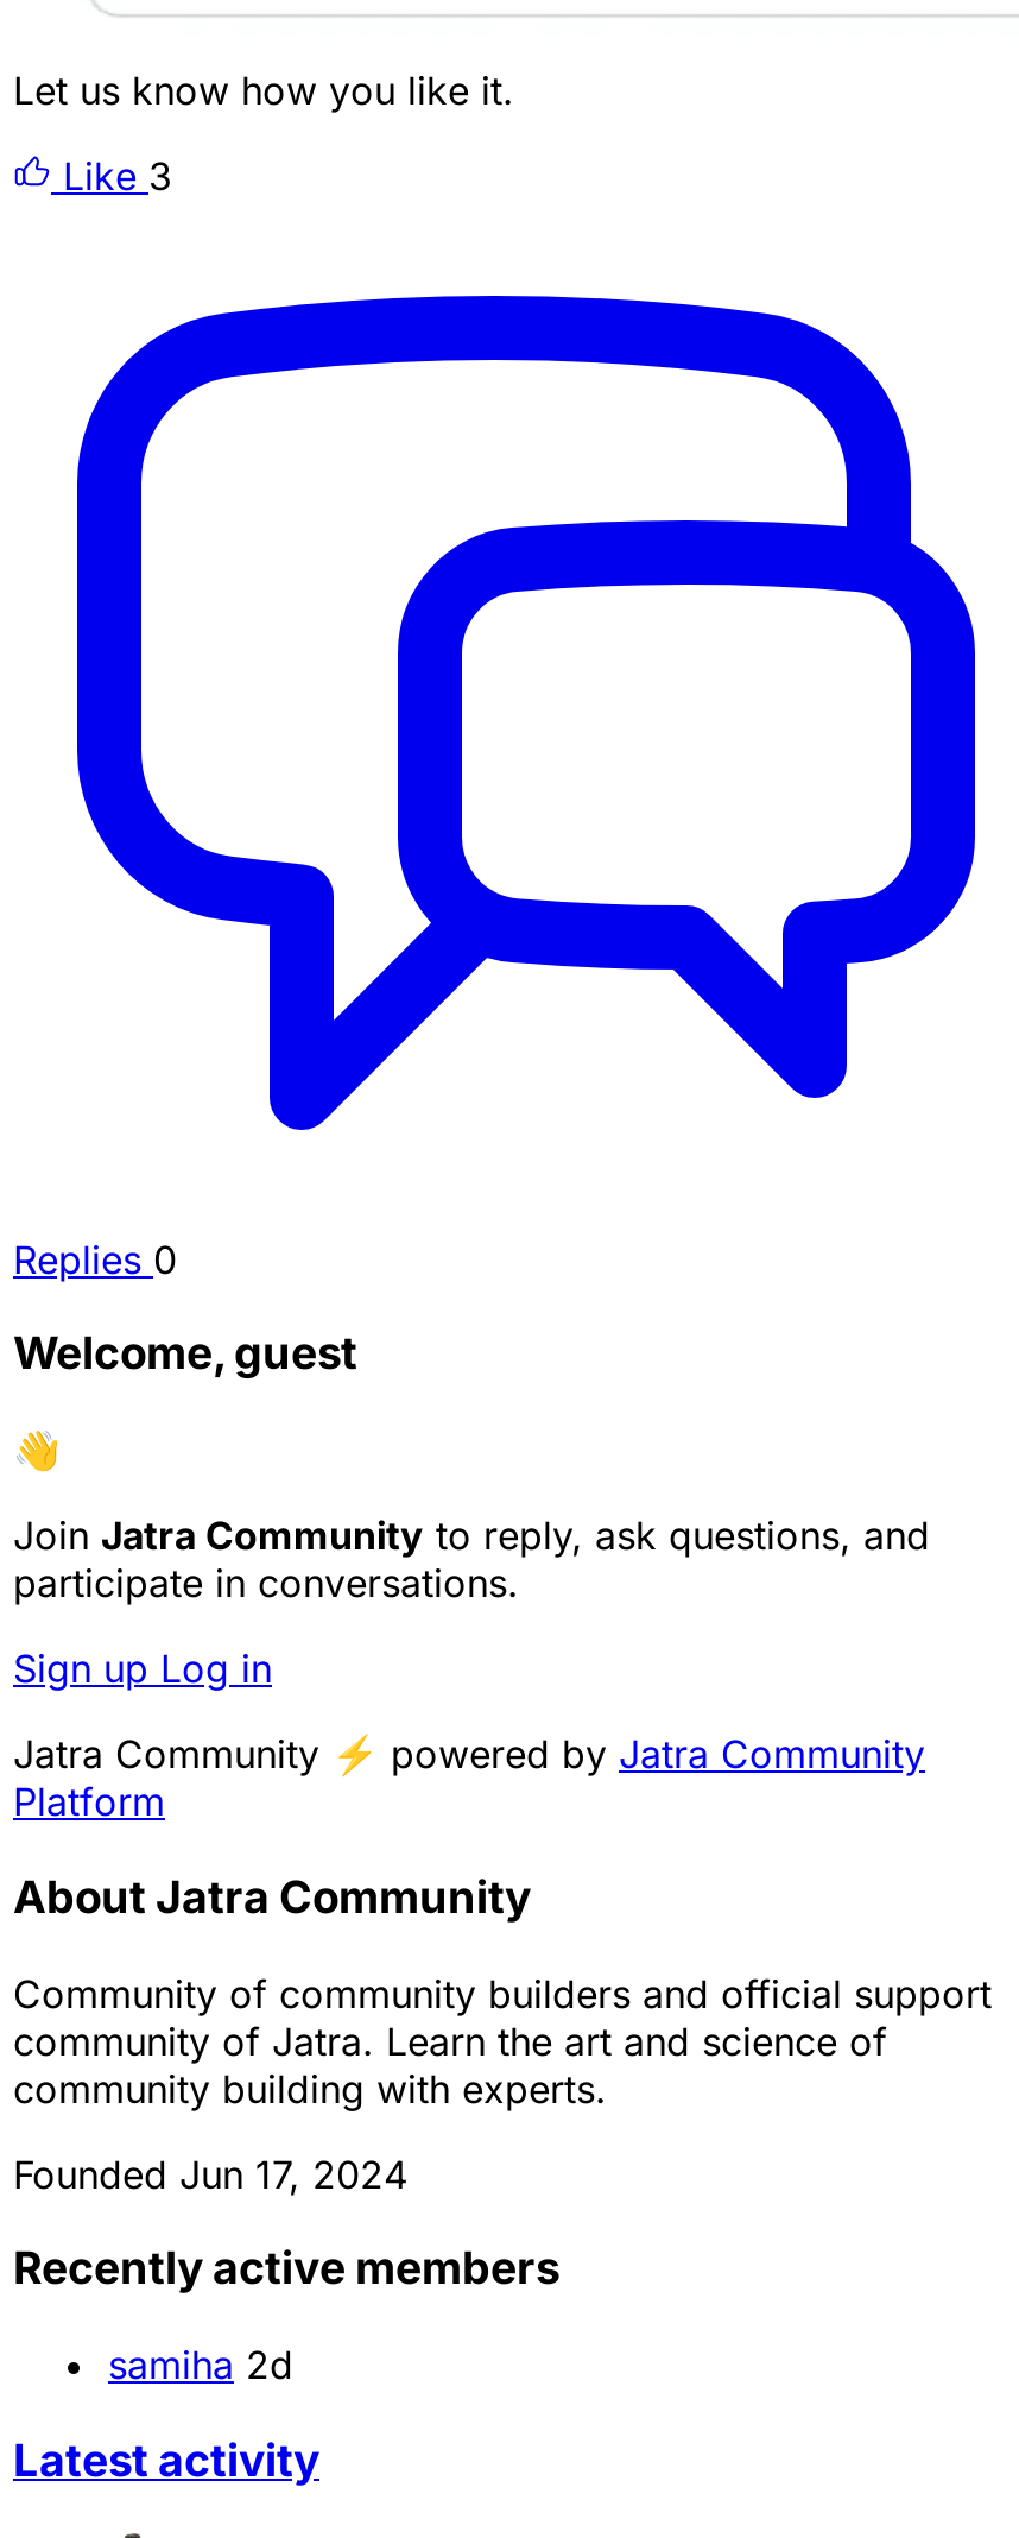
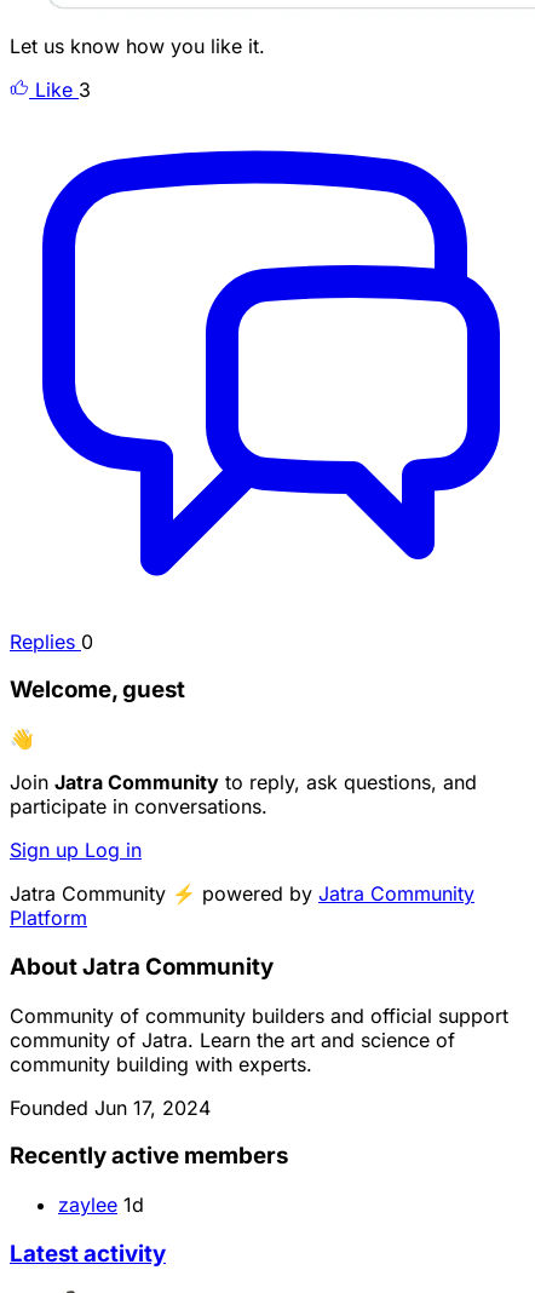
- samiha 2d
+ zaylee 1d
